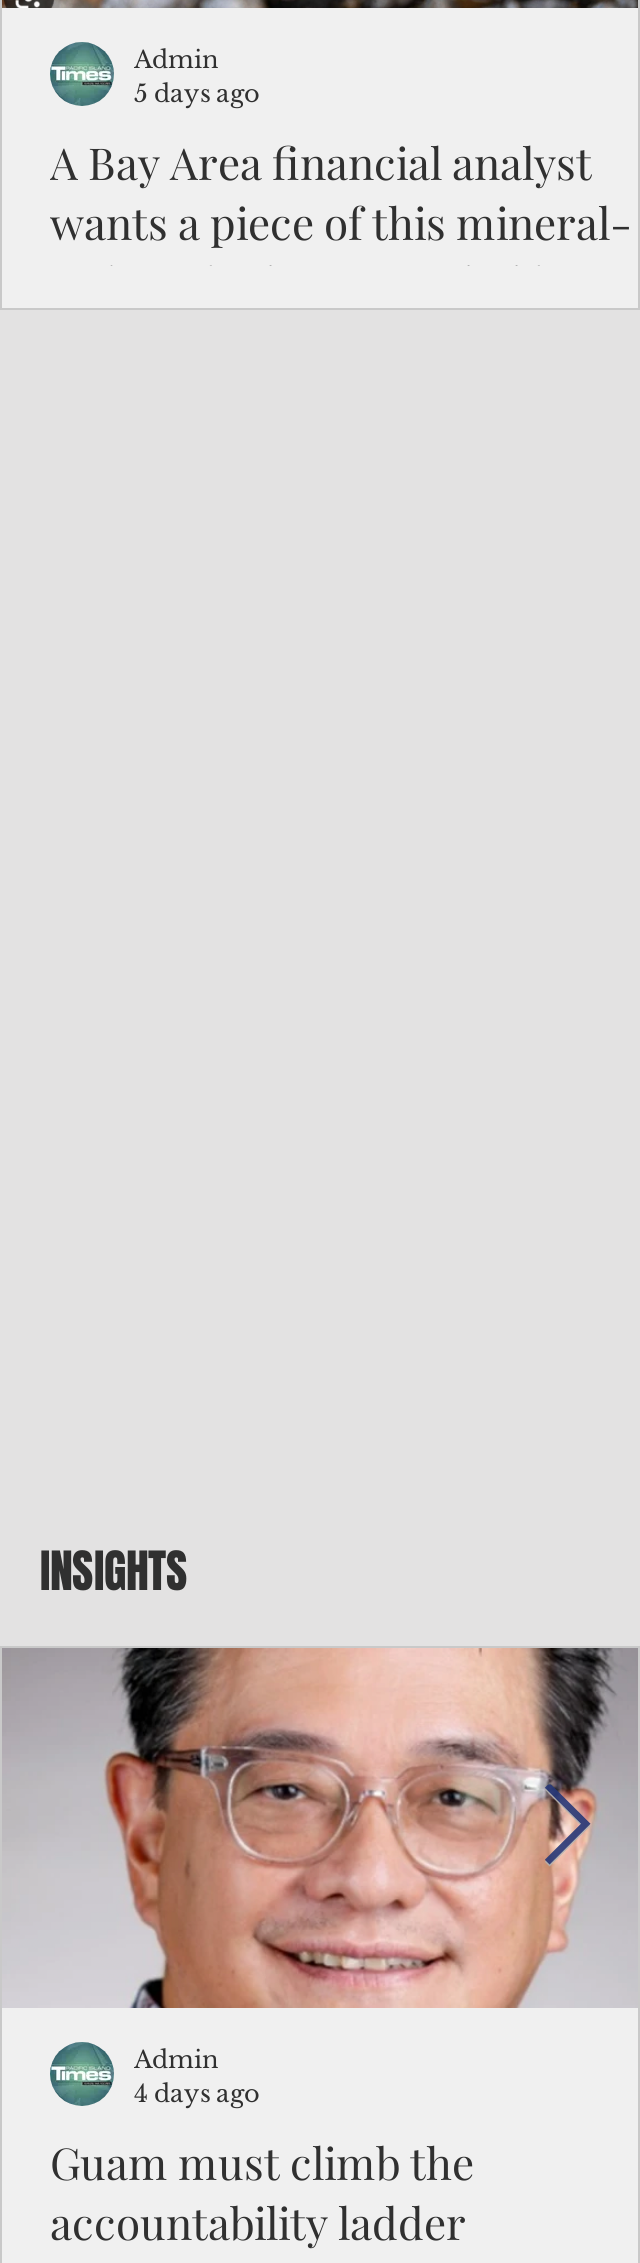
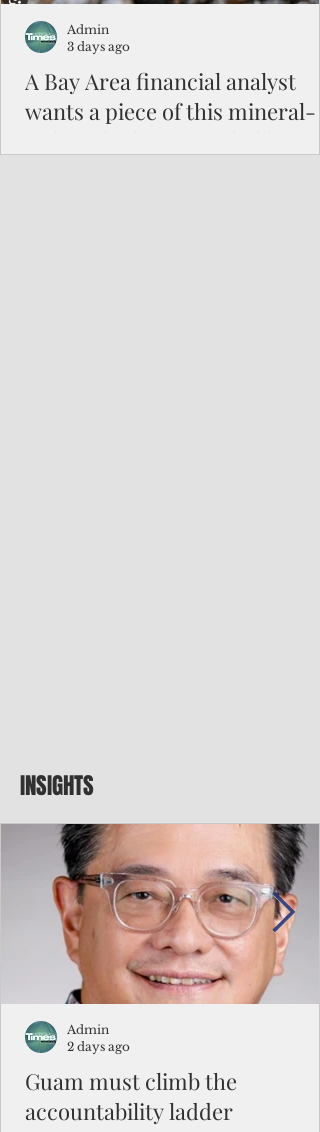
- 5 days ago
+ 3 days ago

- 4 days ago
+ 2 days ago
